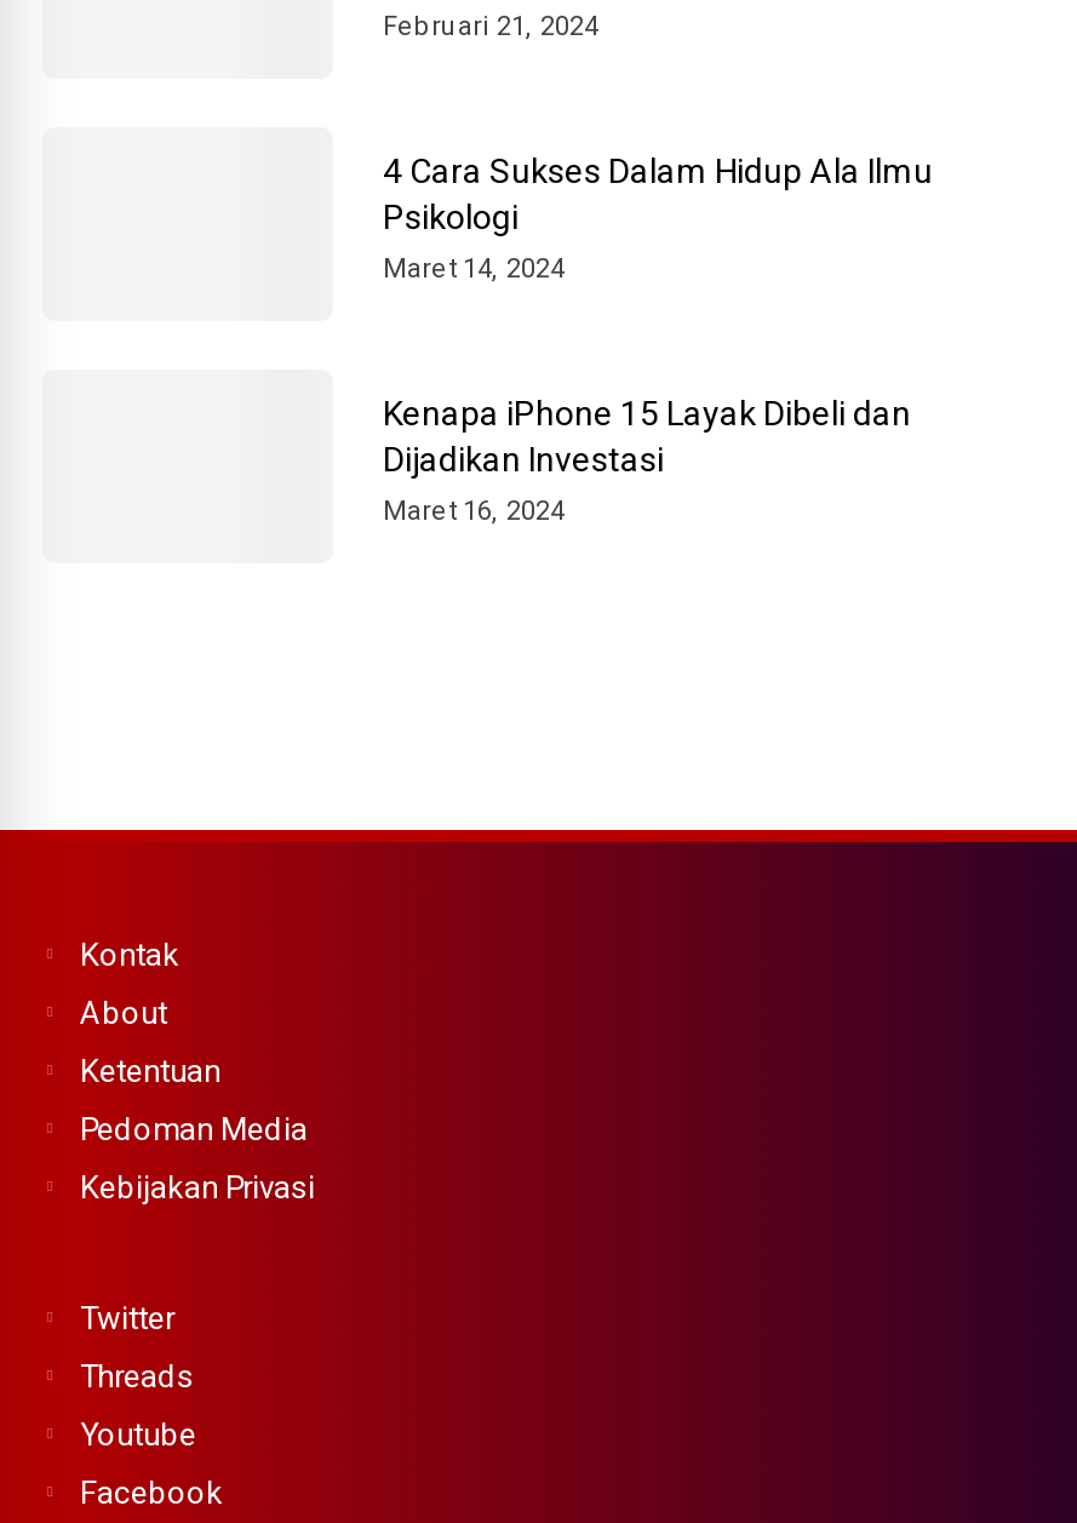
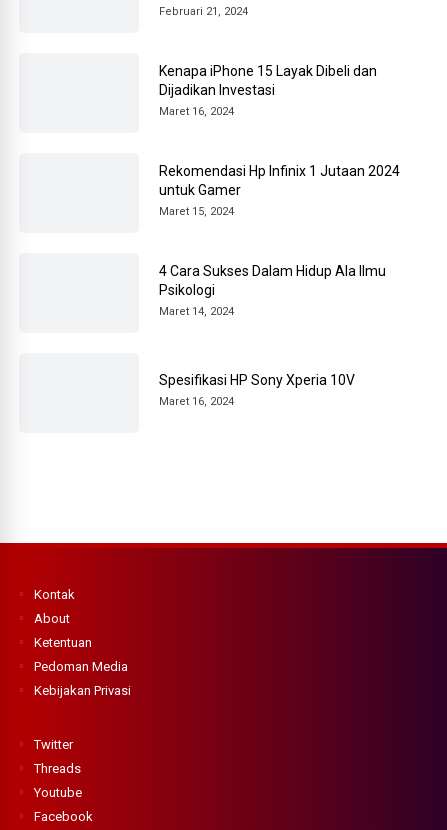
+ Maret 16, 2024

+ Rekomendasi Hp Infinix 1 Jutaan 2024
+ untuk Gamer
+ Maret 15, 2024

+ Spesifikasi HP Sony Xperia 10V

moved up: Kenapa iPhone 15 Layak Dibeli dan | Dijadikan Investasi
